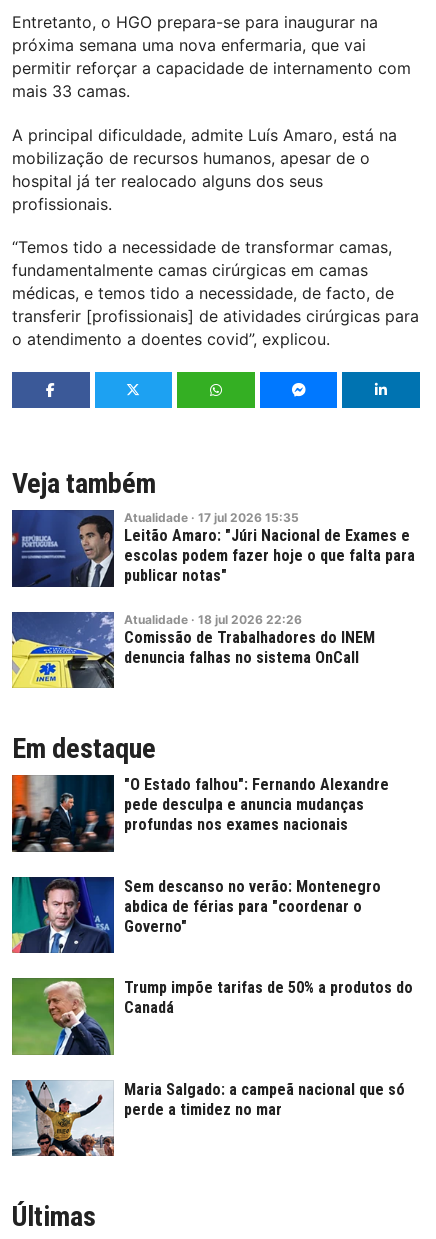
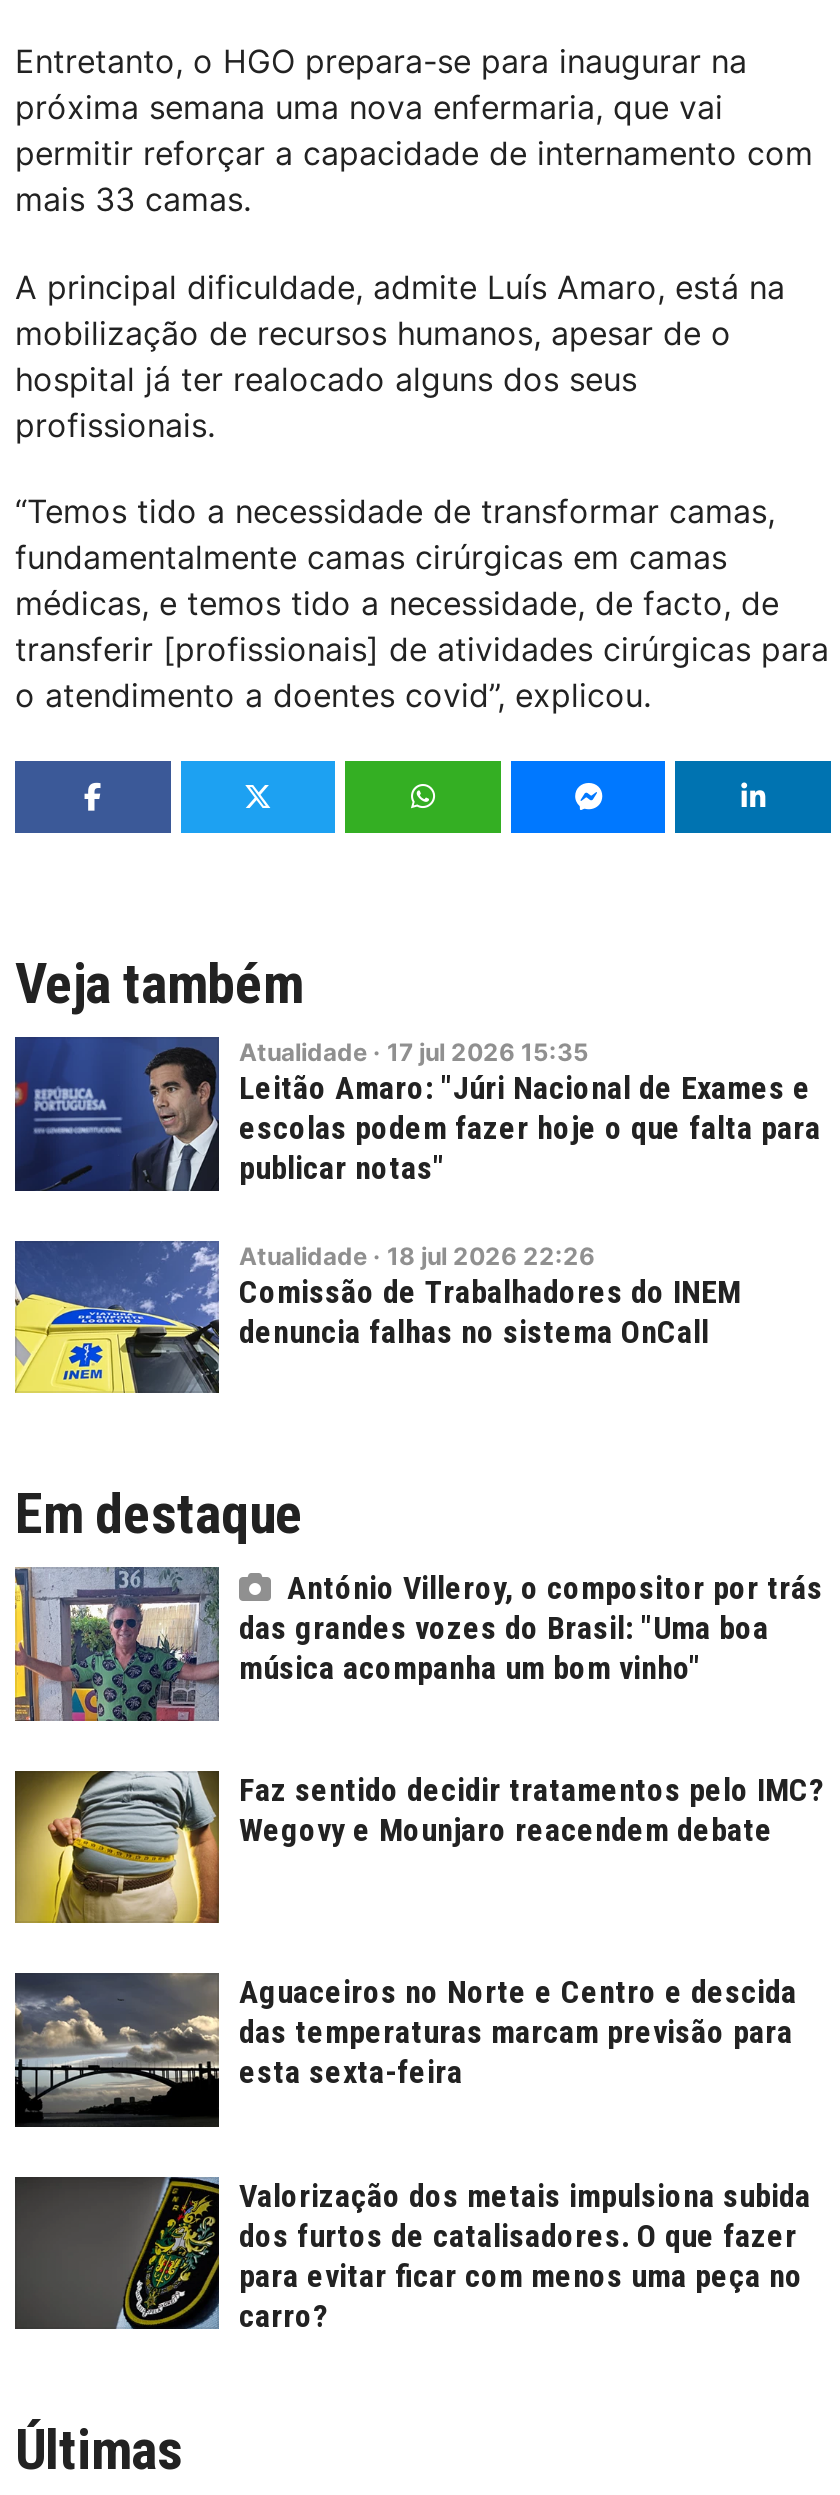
- [image]
- "O Estado falhou": Fernando Alexandre
- pede desculpa e anuncia mudanças
- profundas nos exames nacionais
+ [image]
+ António Villeroy, o compositor por trás
+ das grandes vozes do Brasil: "Uma boa
+ música acompanha um bom vinho"

- [image]
- Sem descanso no verão: Montenegro
- abdica de férias para "coordenar o
- Governo"
+ [image]
+ Faz sentido decidir tratamentos pelo IMC?
+ Wegovy e Mounjaro reacendem debate

- [image]
- Trump impõe tarifas de 50% a produtos do
- Canadá
+ [image]
+ Aguaceiros no Norte e Centro e descida
+ das temperaturas marcam previsão para
+ esta sexta-feira

- [image]
- Maria Salgado: a campeã nacional que só
- perde a timidez no mar
+ [image]
+ Valorização dos metais impulsiona subida
+ dos furtos de catalisadores. O que fazer
+ para evitar ficar com menos uma peça no
+ carro?
